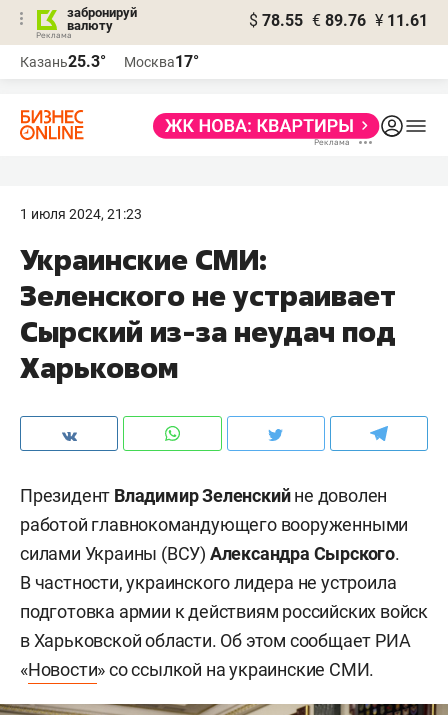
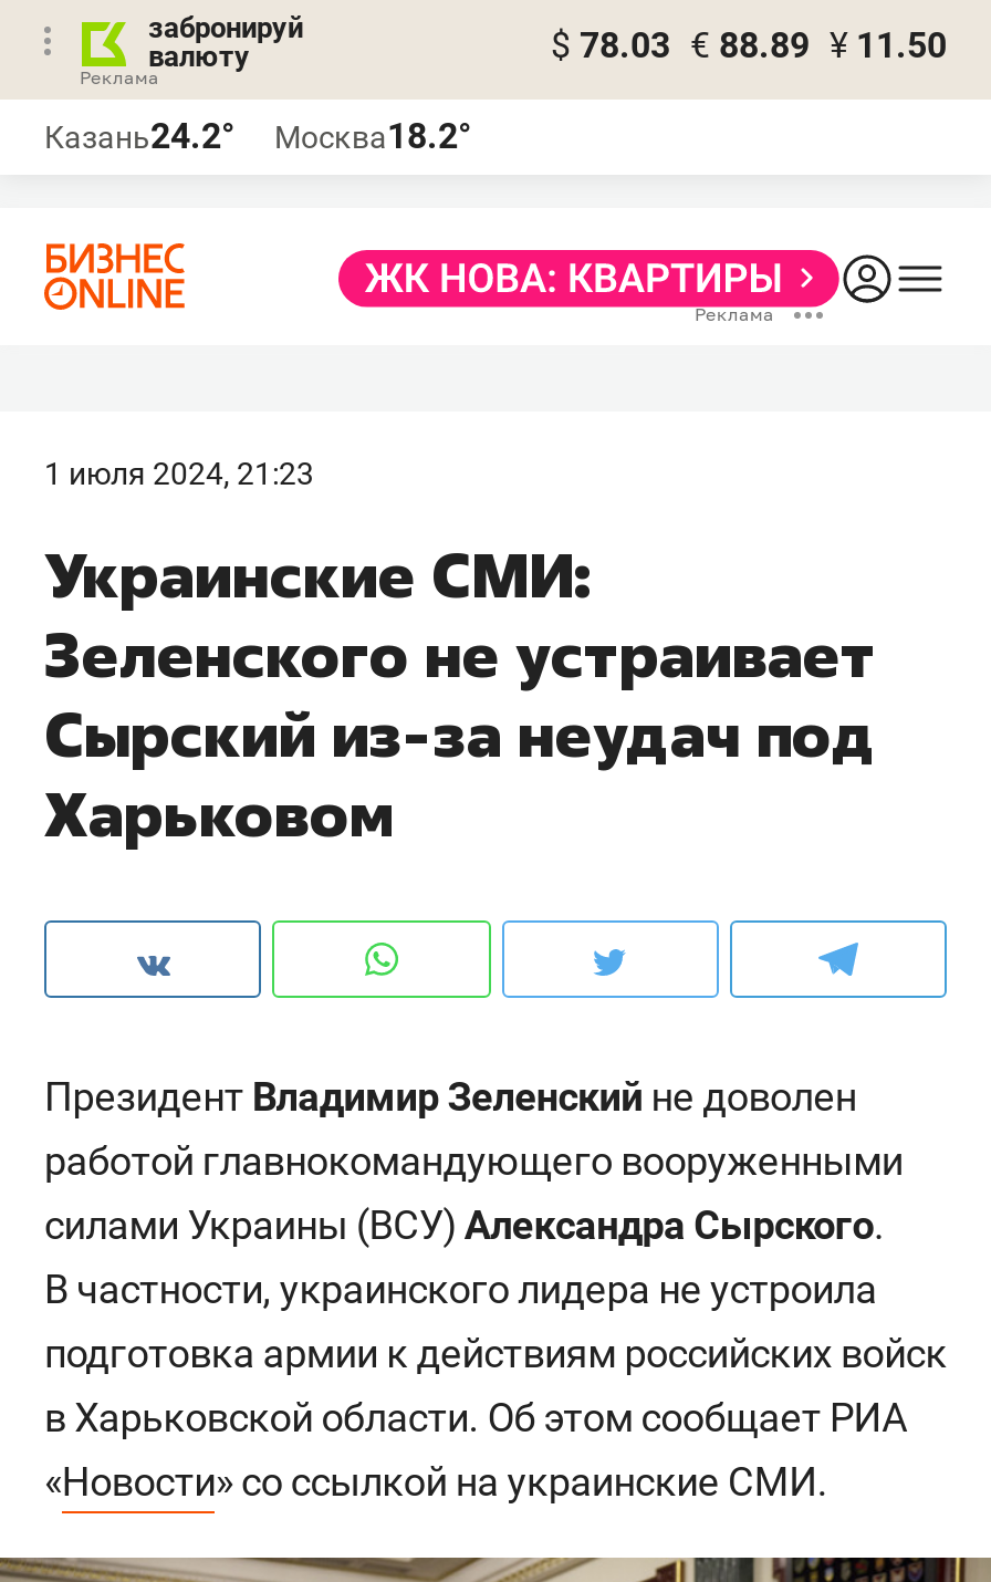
- $ 78.55 € 89.76 ¥ 11.61
+ $ 78.03 € 88.89 ¥ 11.50

- Казань25.3°
+ Казань24.2°

- Москва17°
+ Москва18.2°
